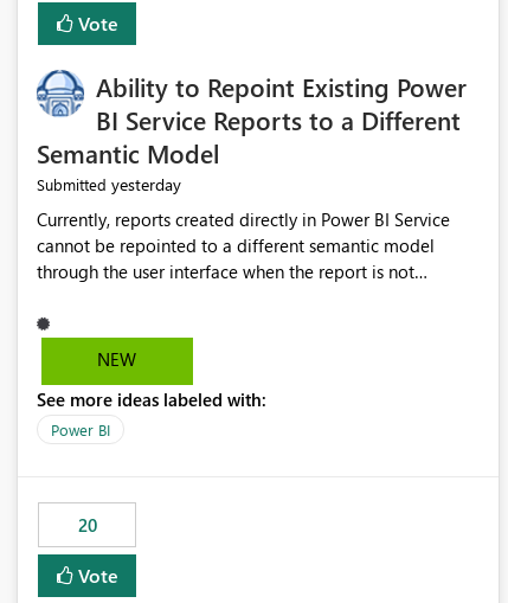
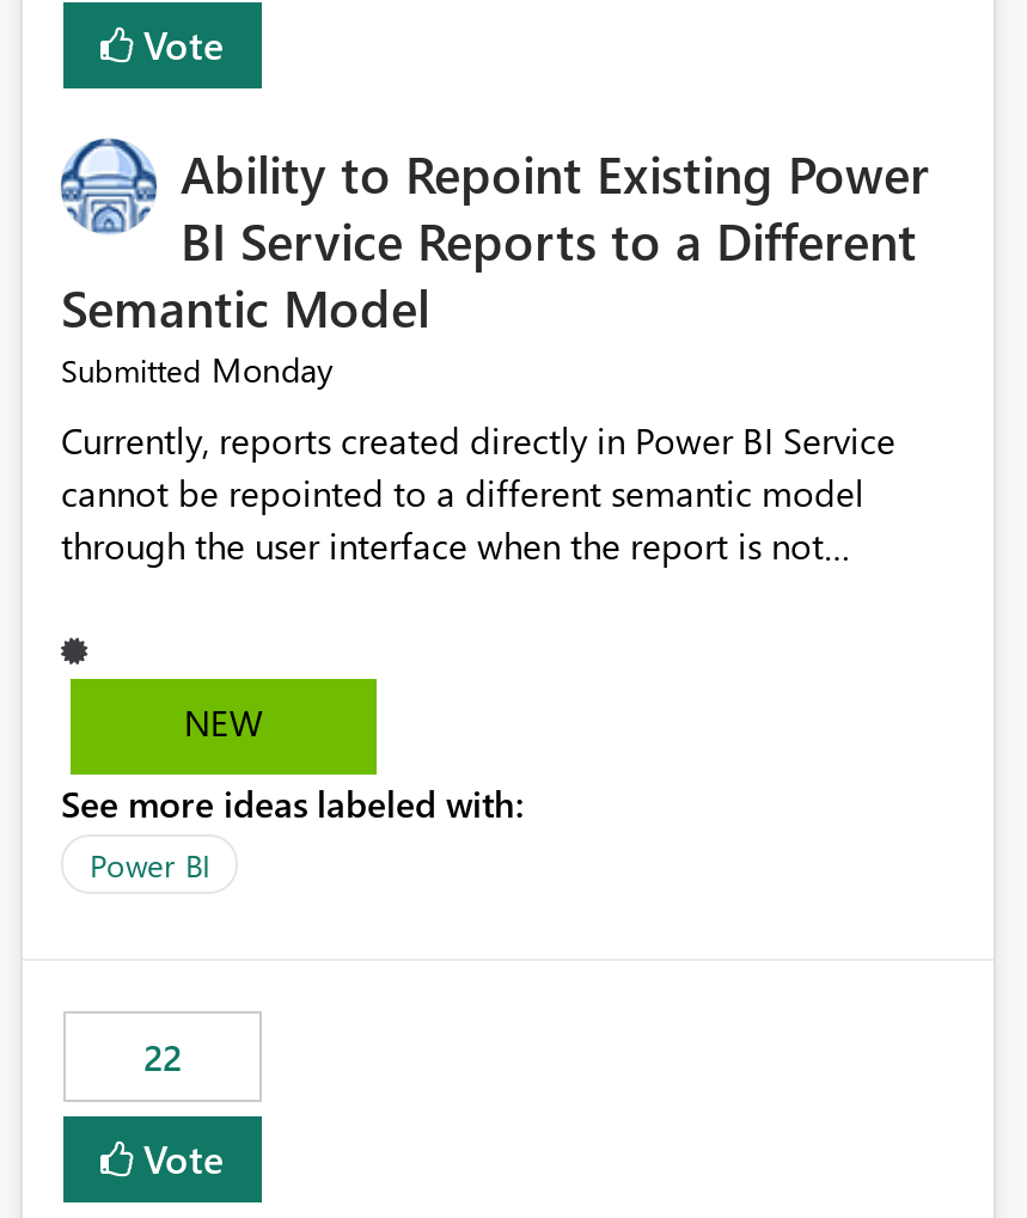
- Submitted yesterday
+ Submitted Monday

- 20
+ 22
